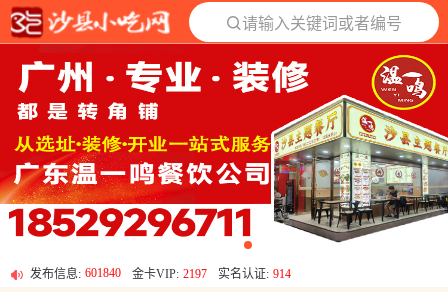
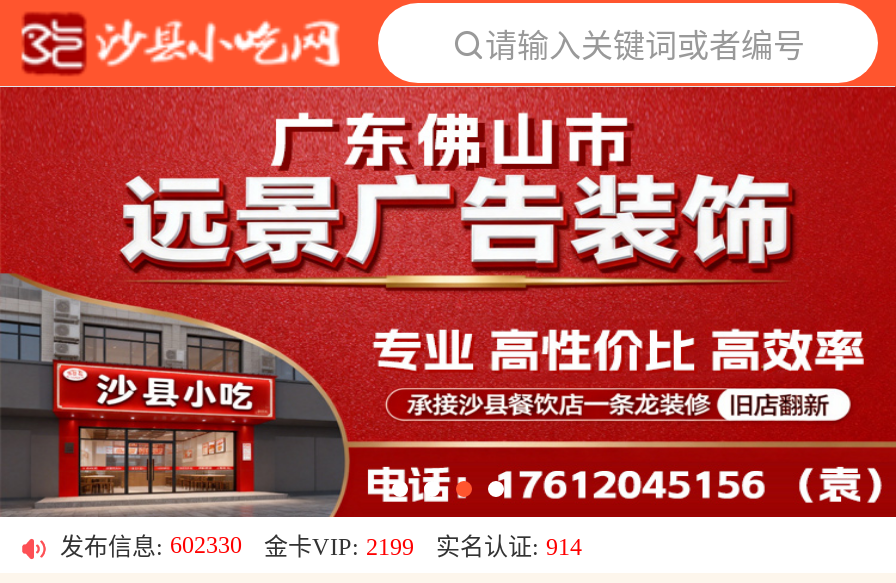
- [image]
- 发布信息: 601840
+ [image]
+ 发布信息: 602330

- 金卡VIP: 2197
+ 金卡VIP: 2199
